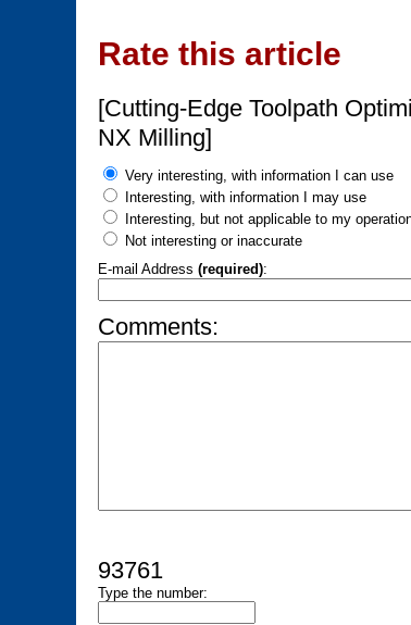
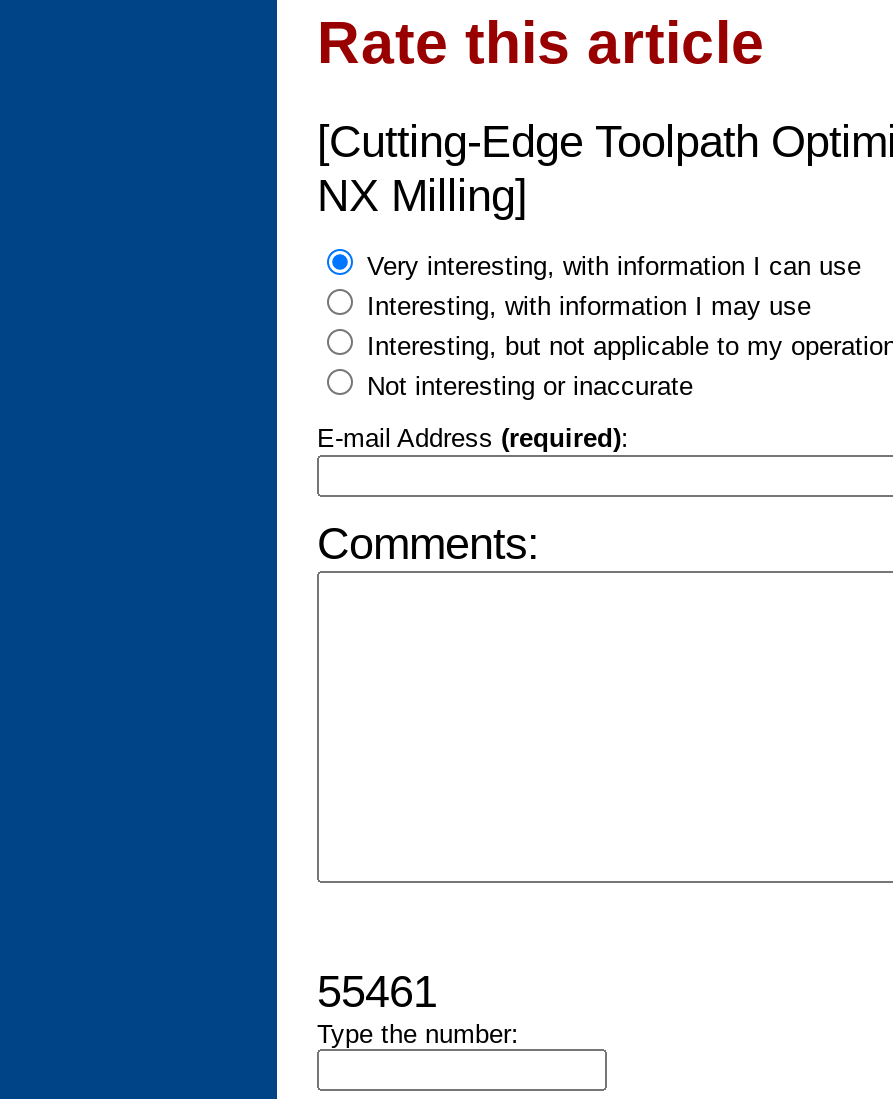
- 93761
+ 55461
